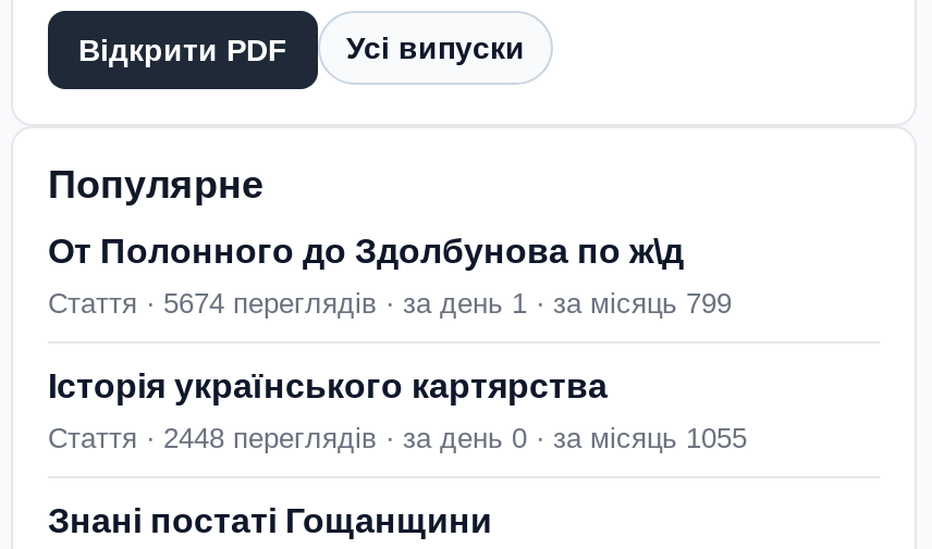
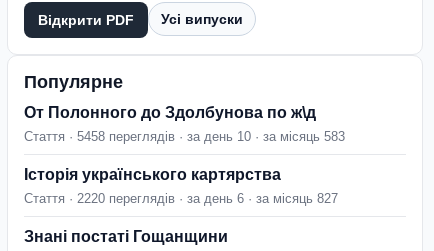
- Стаття · 5674 переглядів · за день 1 · за місяць 799
+ Стаття · 5458 переглядів · за день 10 · за місяць 583

- Стаття · 2448 переглядів · за день 0 · за місяць 1055
+ Стаття · 2220 переглядів · за день 6 · за місяць 827
